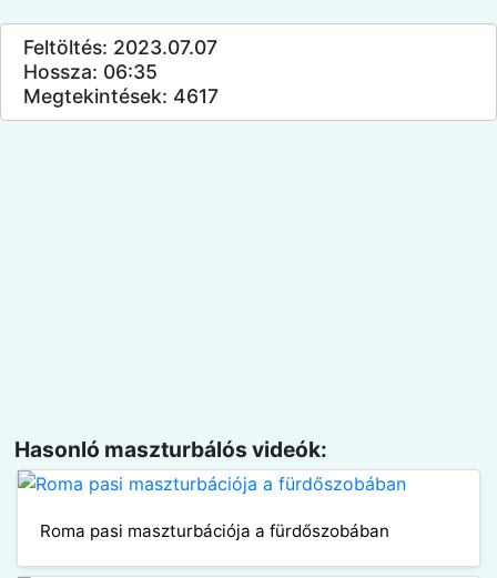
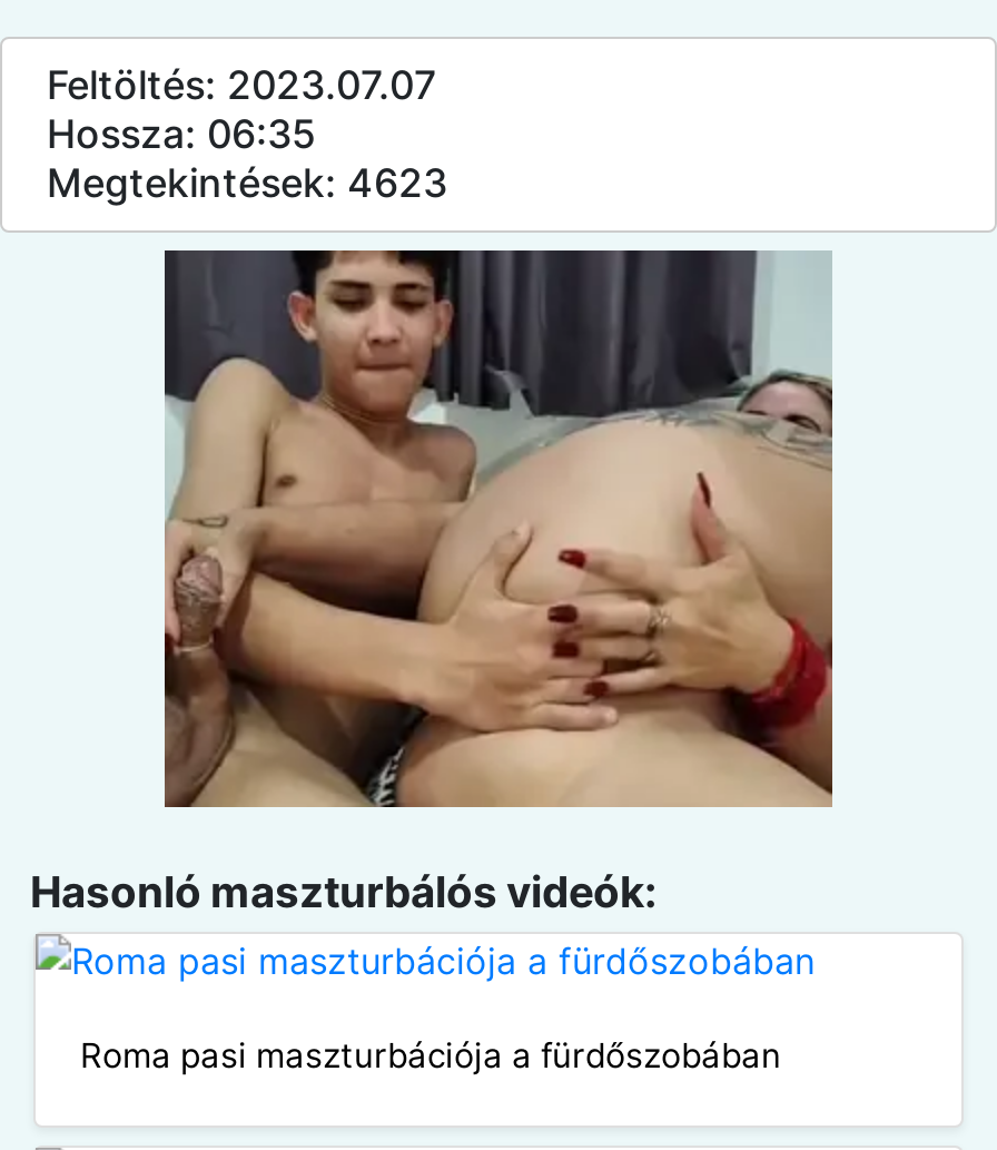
- Megtekintések: 4617
+ Megtekintések: 4623

+ [image]
